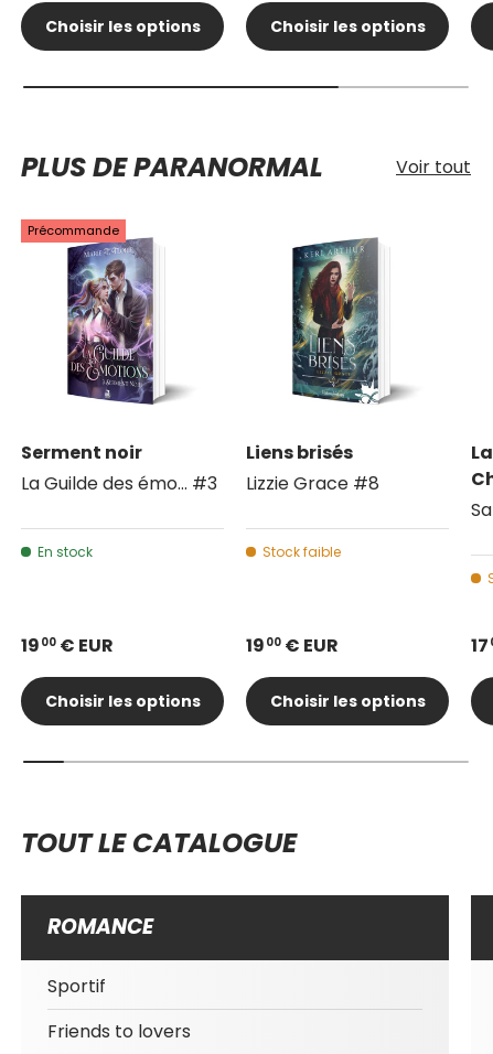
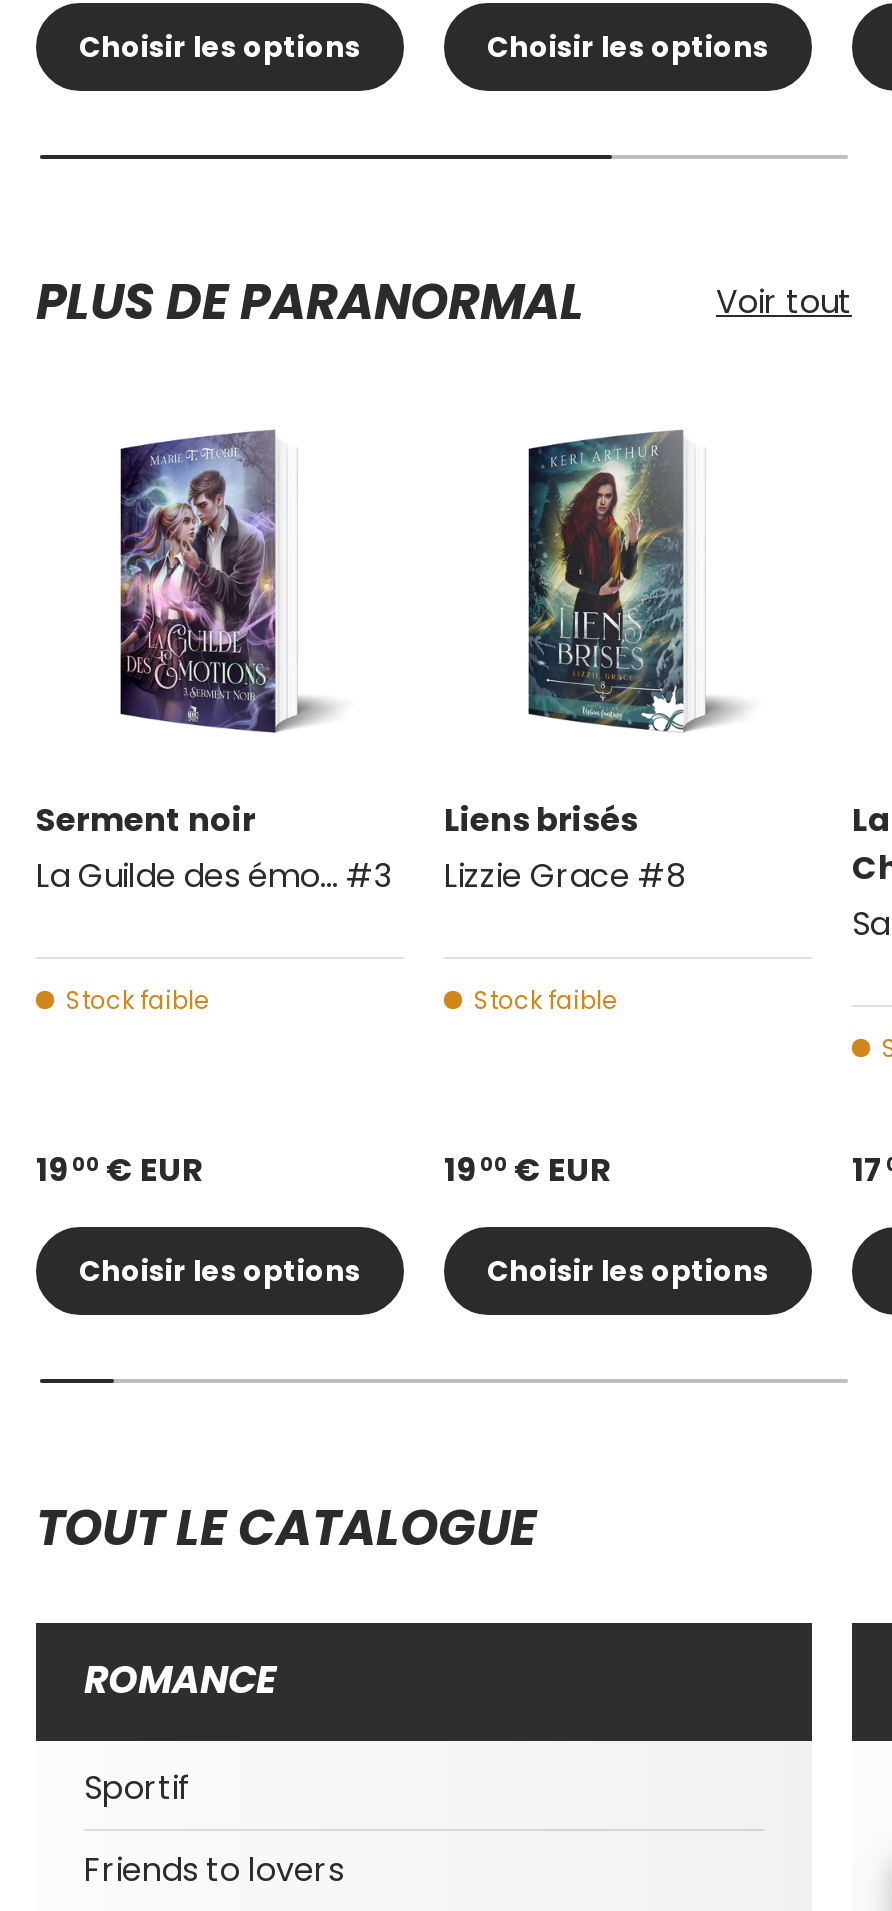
- Précommande

- En stock
+ Stock faible
